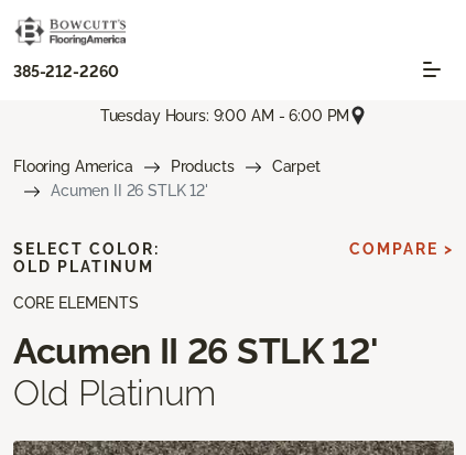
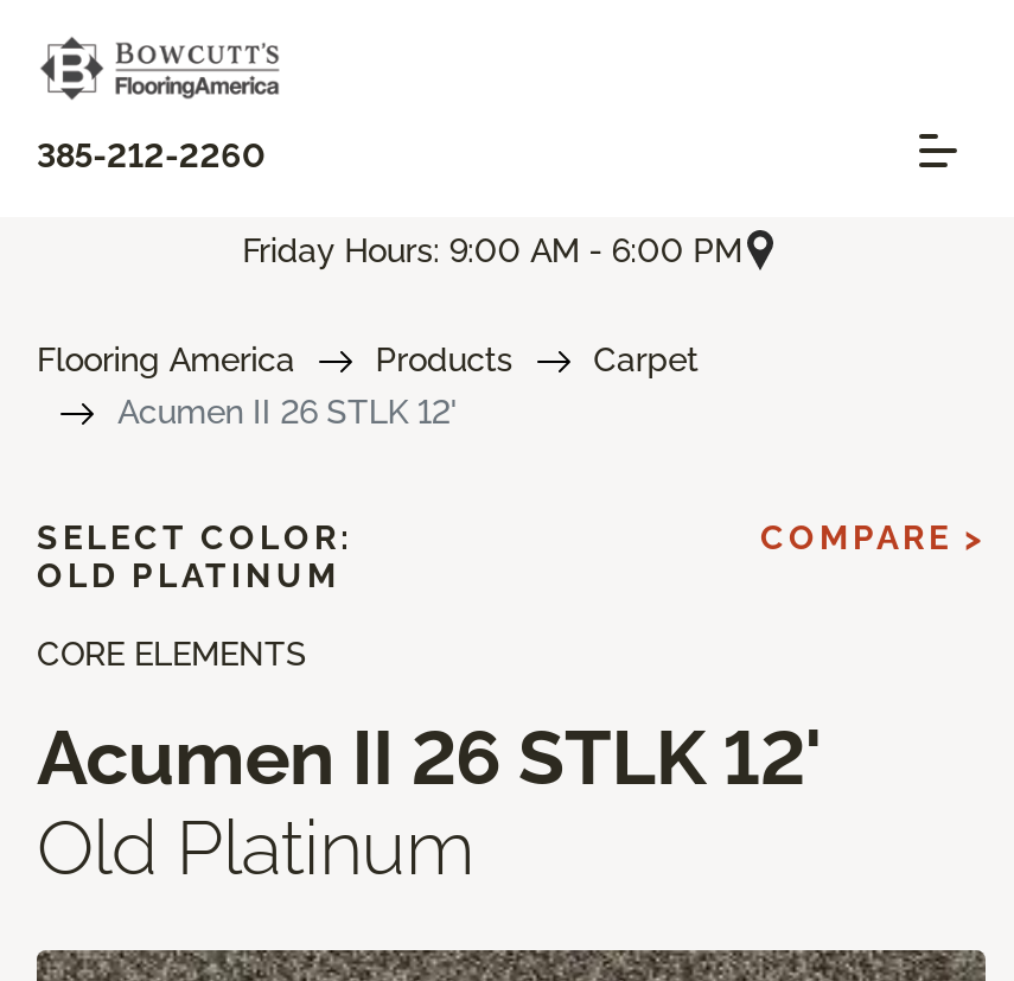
- Tuesday Hours: 9:00 AM - 6:00 PM
+ Friday Hours: 9:00 AM - 6:00 PM
